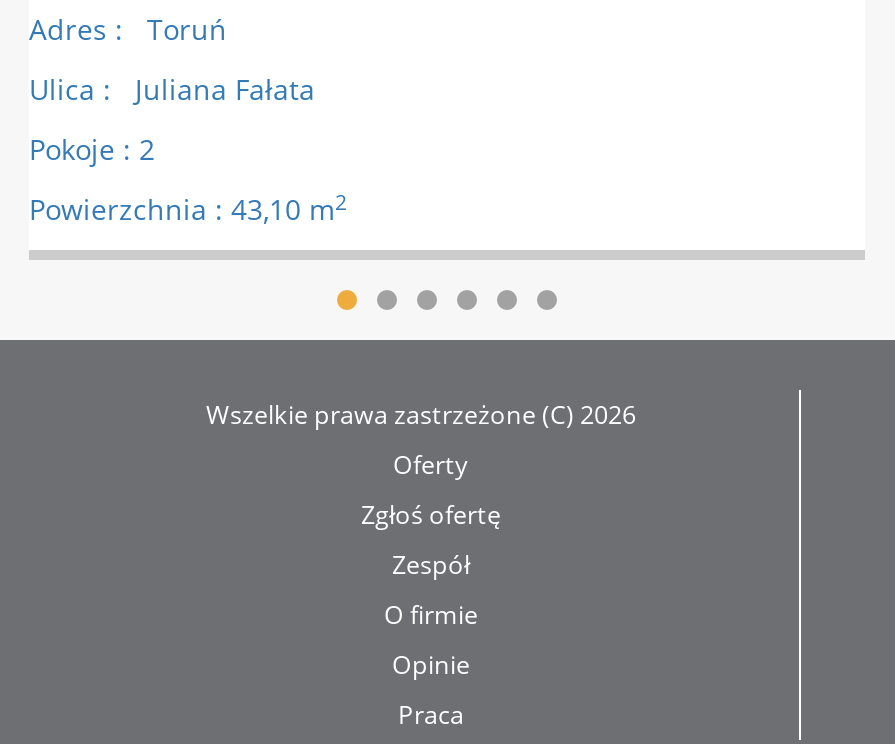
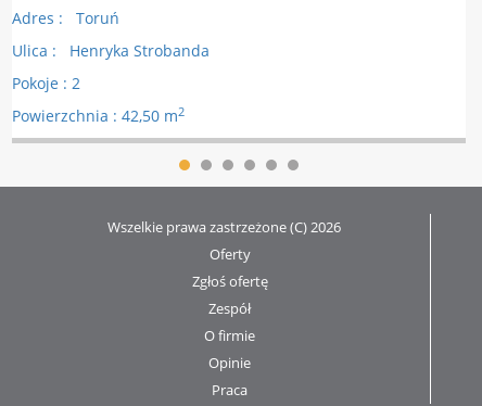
- Ulica : Juliana Fałata
+ Ulica : Henryka Strobanda

- Powierzchnia : 43,10 m2
+ Powierzchnia : 42,50 m2
